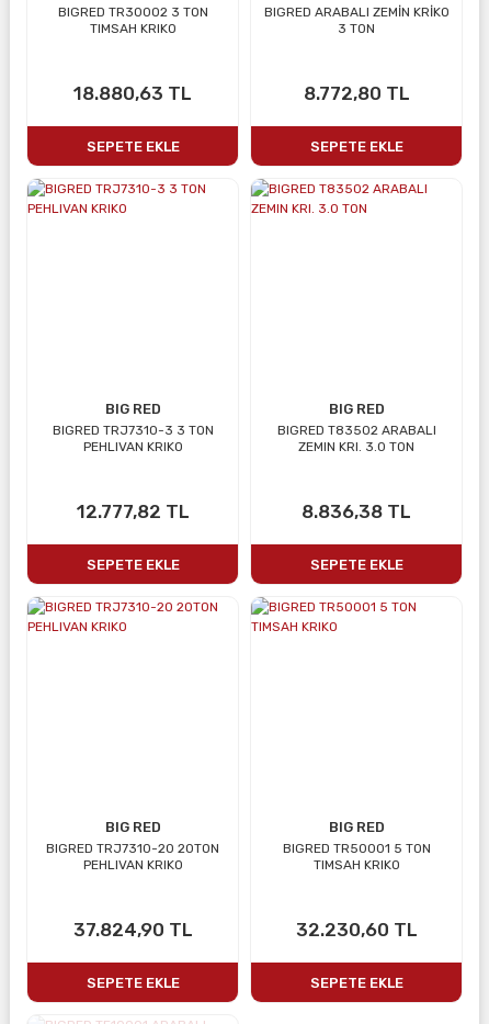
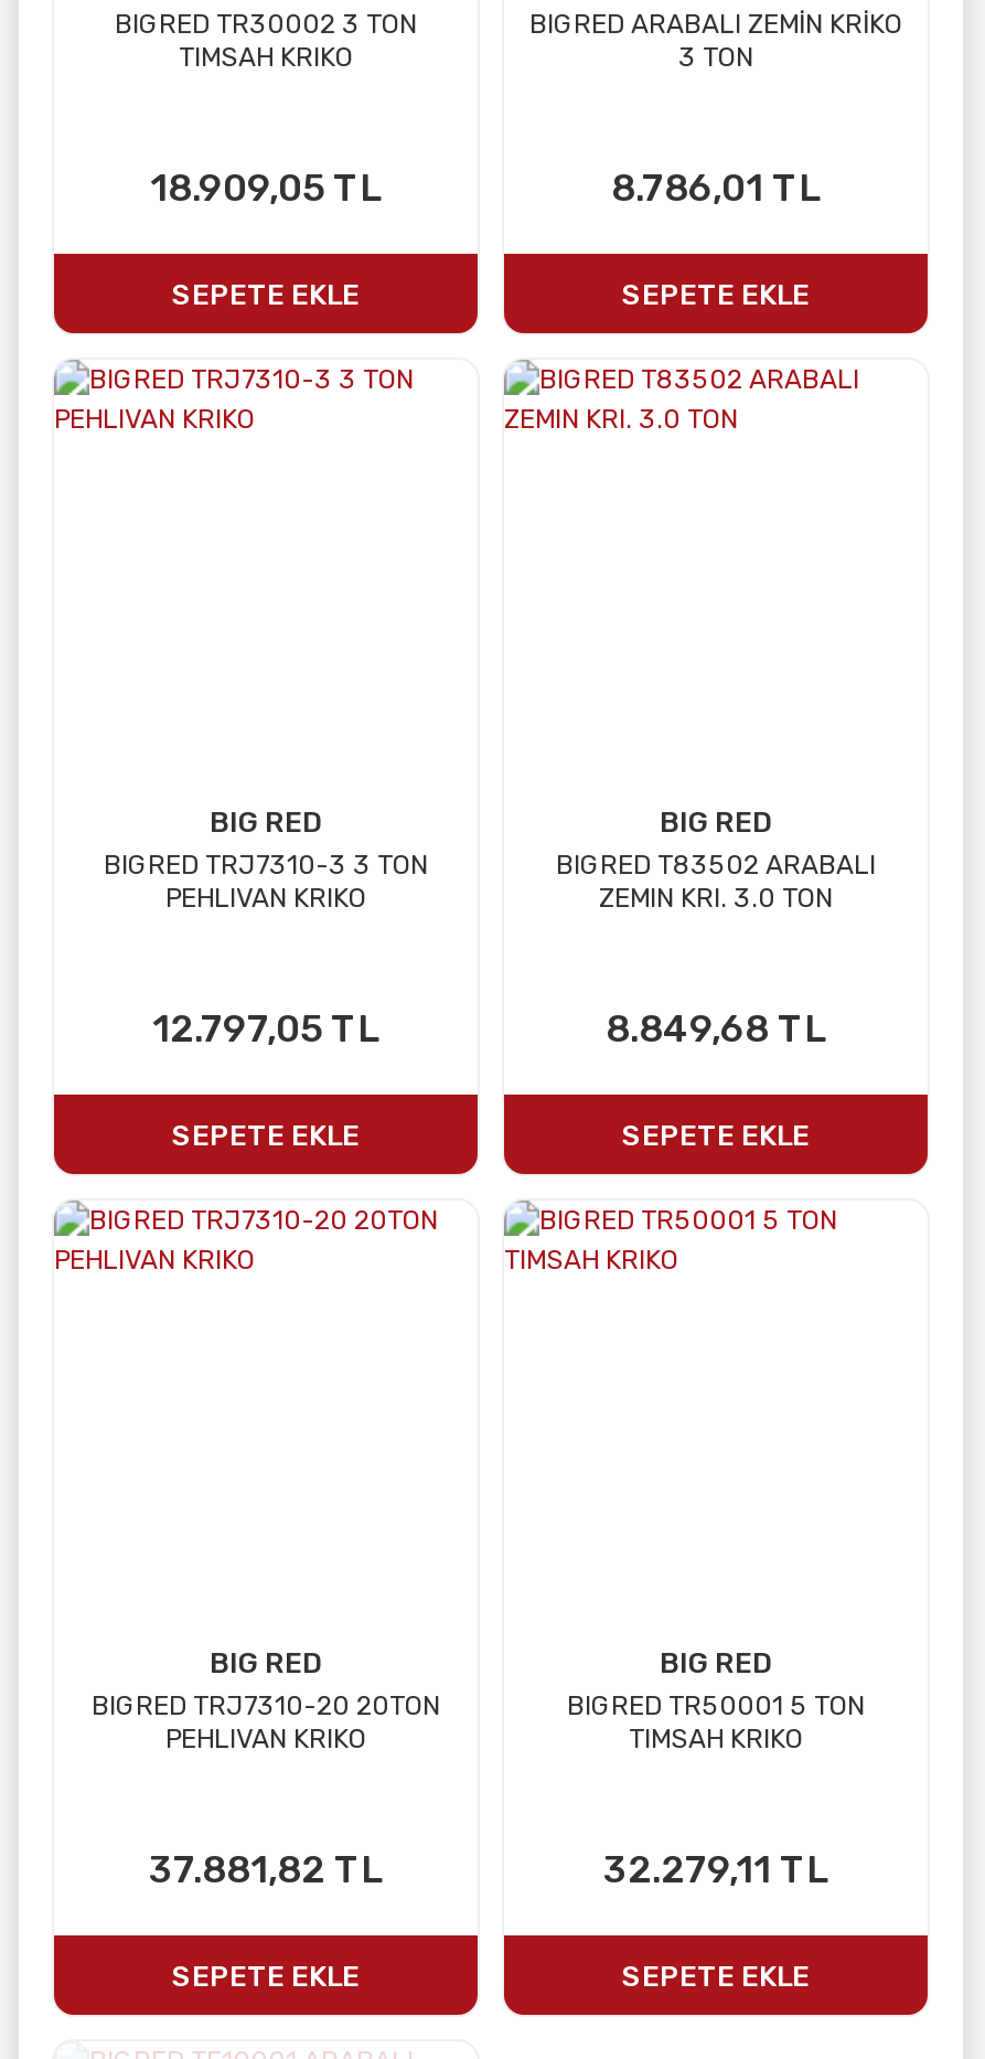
- 18.880,63 TL
+ 18.909,05 TL

- 8.772,80 TL
+ 8.786,01 TL

- 12.777,82 TL
+ 12.797,05 TL

- 8.836,38 TL
+ 8.849,68 TL

- 37.824,90 TL
+ 37.881,82 TL

- 32.230,60 TL
+ 32.279,11 TL
